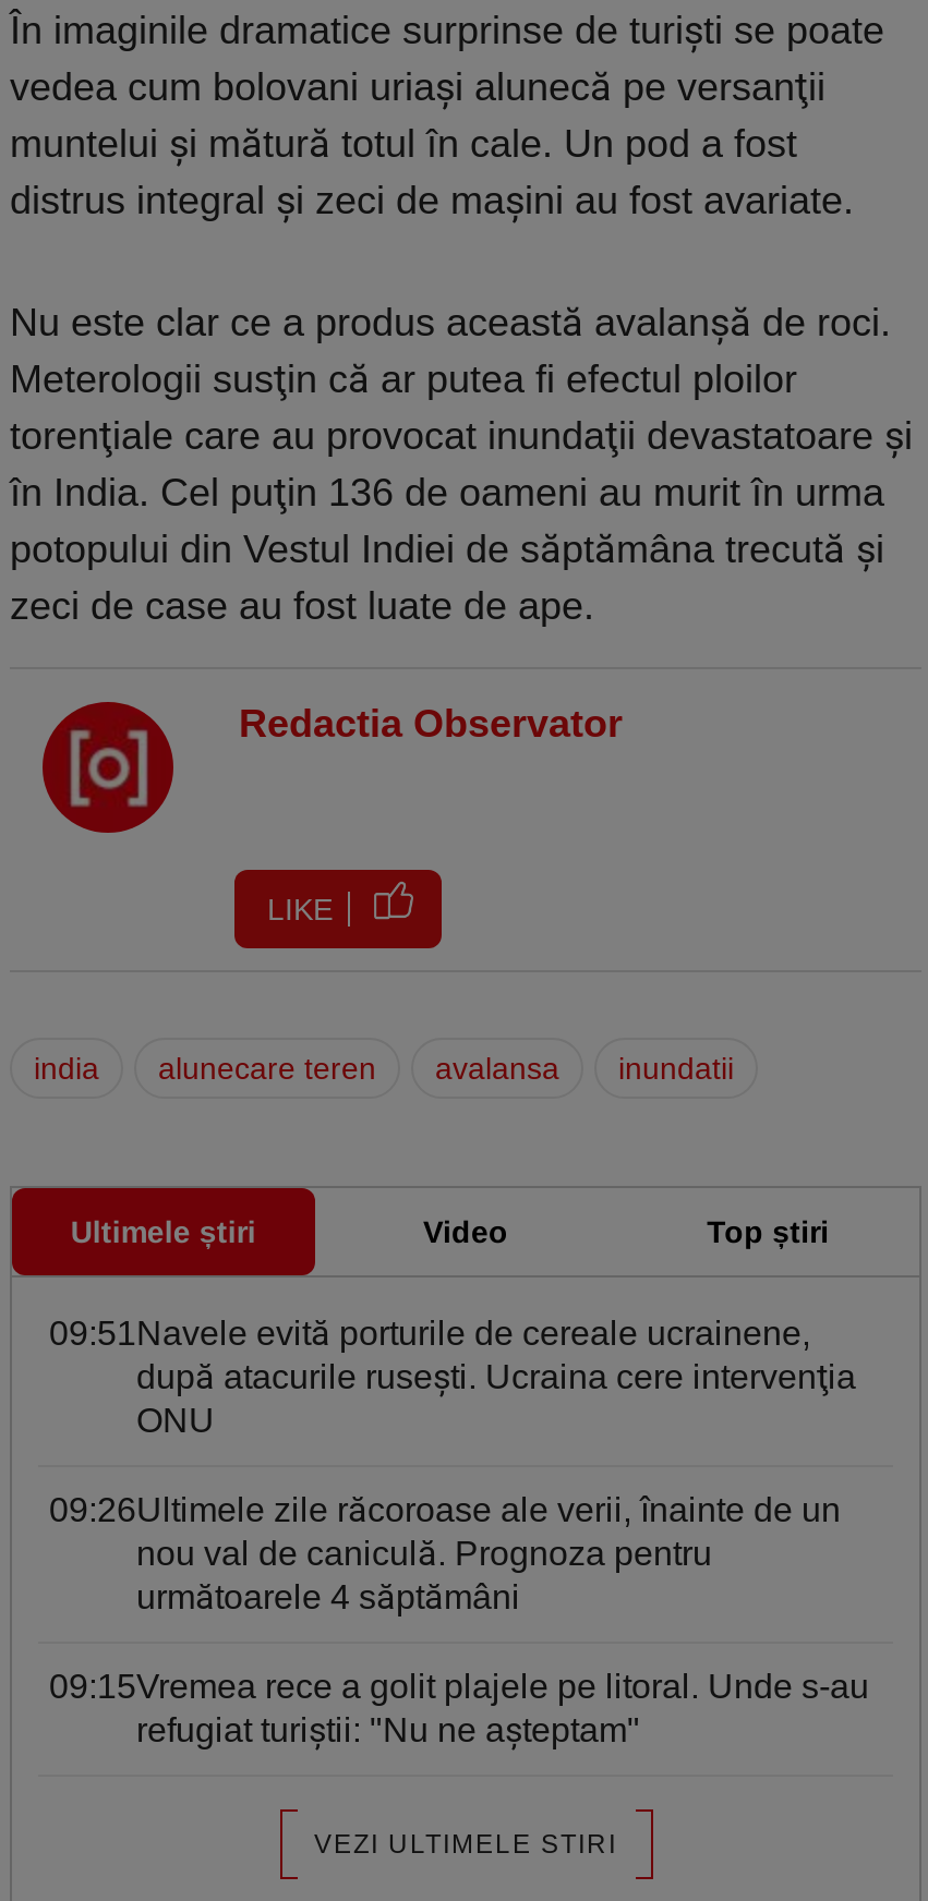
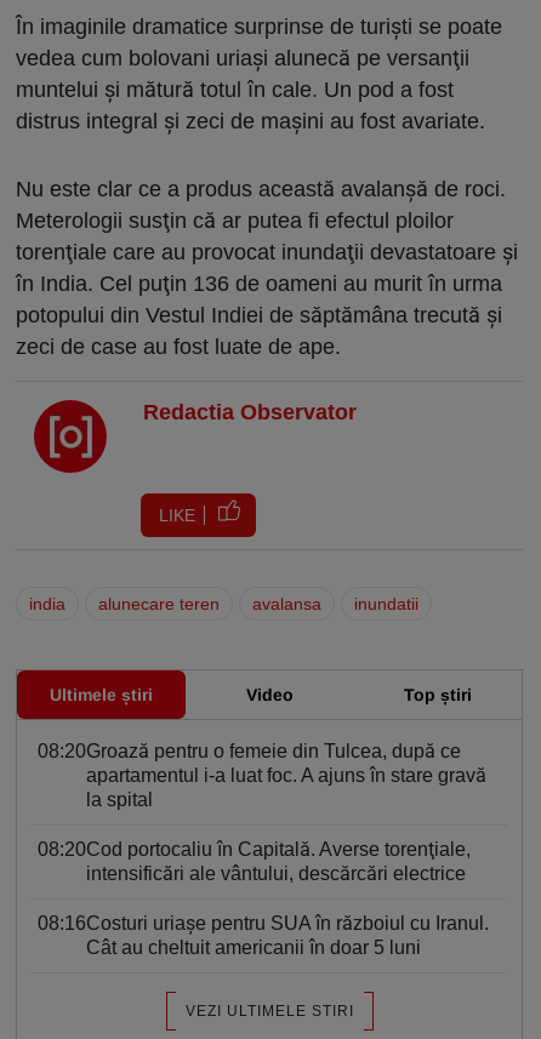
- 09:51Navele evită porturile de cereale ucrainene,
- după atacurile ruseşti. Ucraina cere intervenţia
- ONU
+ 08:20Groază pentru o femeie din Tulcea, după ce
+ apartamentul i-a luat foc. A ajuns în stare gravă
+ la spital

- 09:26Ultimele zile răcoroase ale verii, înainte de un
- nou val de caniculă. Prognoza pentru
- următoarele 4 săptămâni
+ 08:20Cod portocaliu în Capitală. Averse torenţiale,
+ intensificări ale vântului, descărcări electrice

- 09:15Vremea rece a golit plajele pe litoral. Unde s-au
- refugiat turiștii: "Nu ne aşteptam"
+ 08:16Costuri uriaşe pentru SUA în războiul cu Iranul.
+ Cât au cheltuit americanii în doar 5 luni
